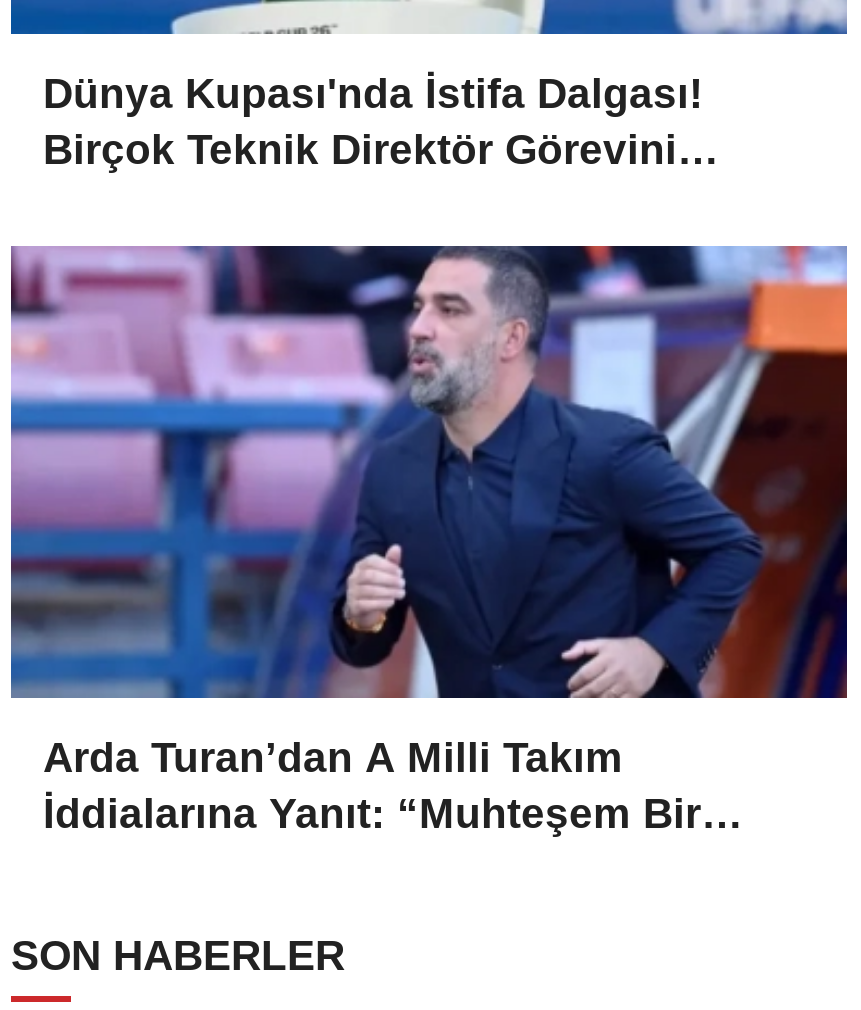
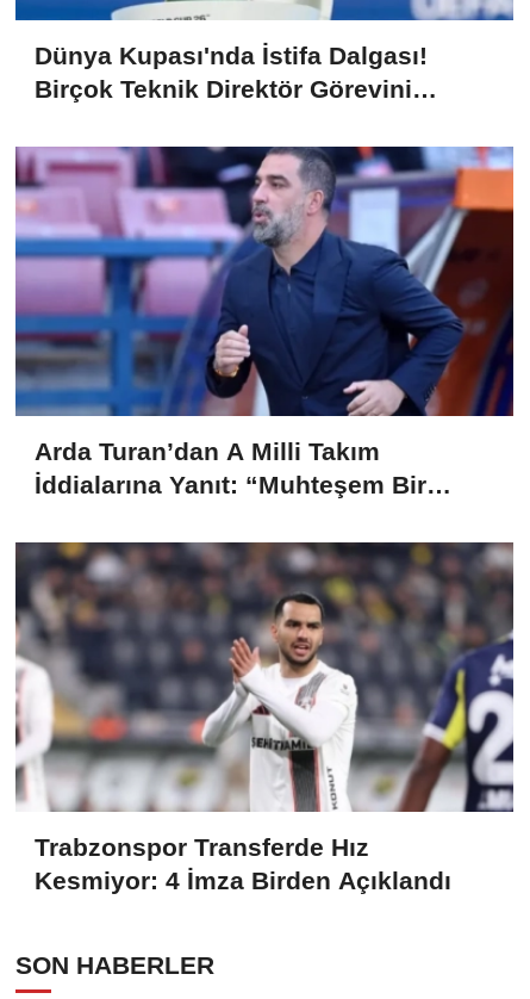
+ [image]
+ Trabzonspor Transferde Hız
+ Kesmiyor: 4 İmza Birden Açıklandı
